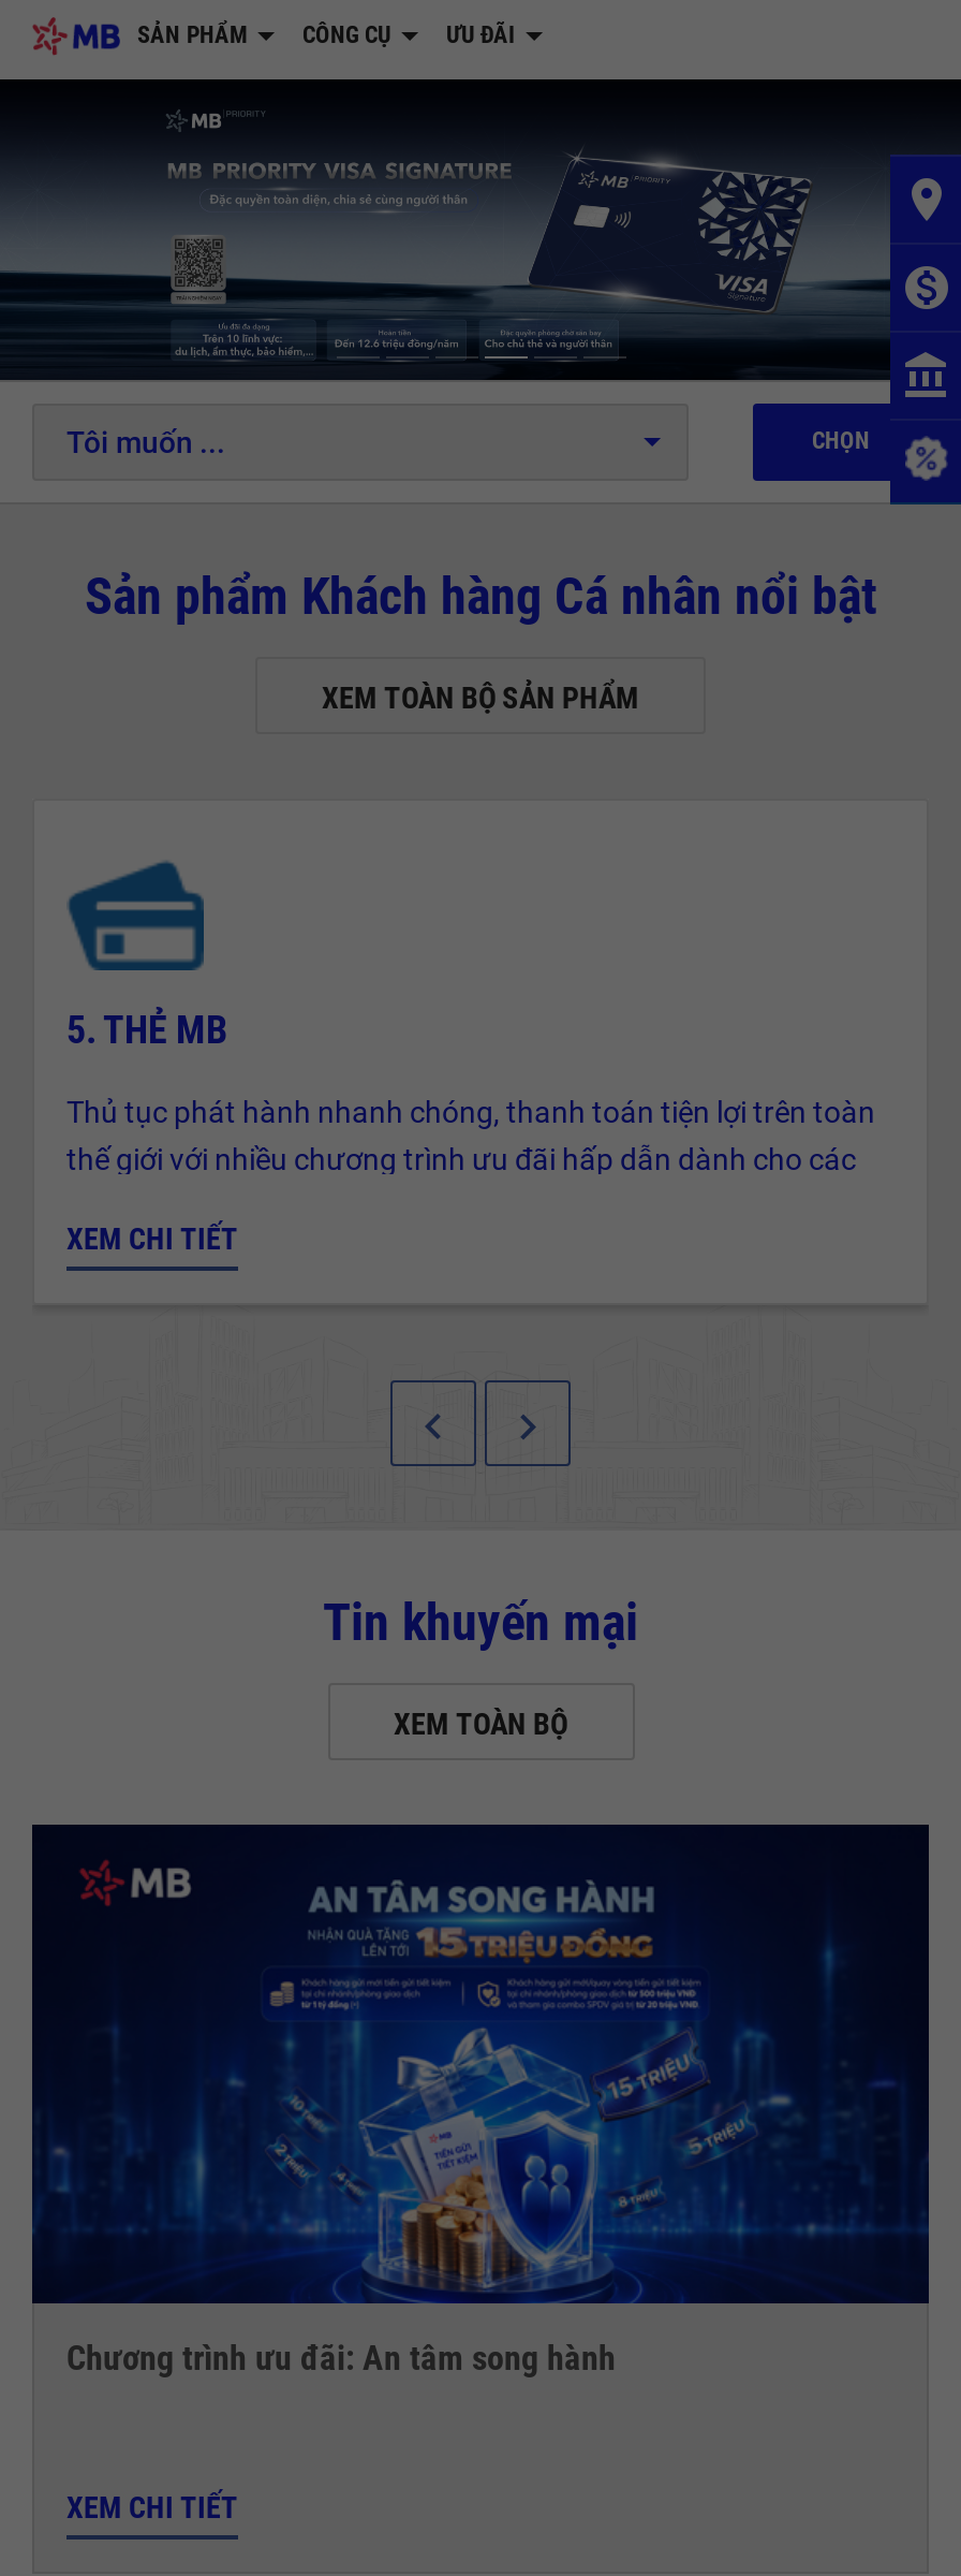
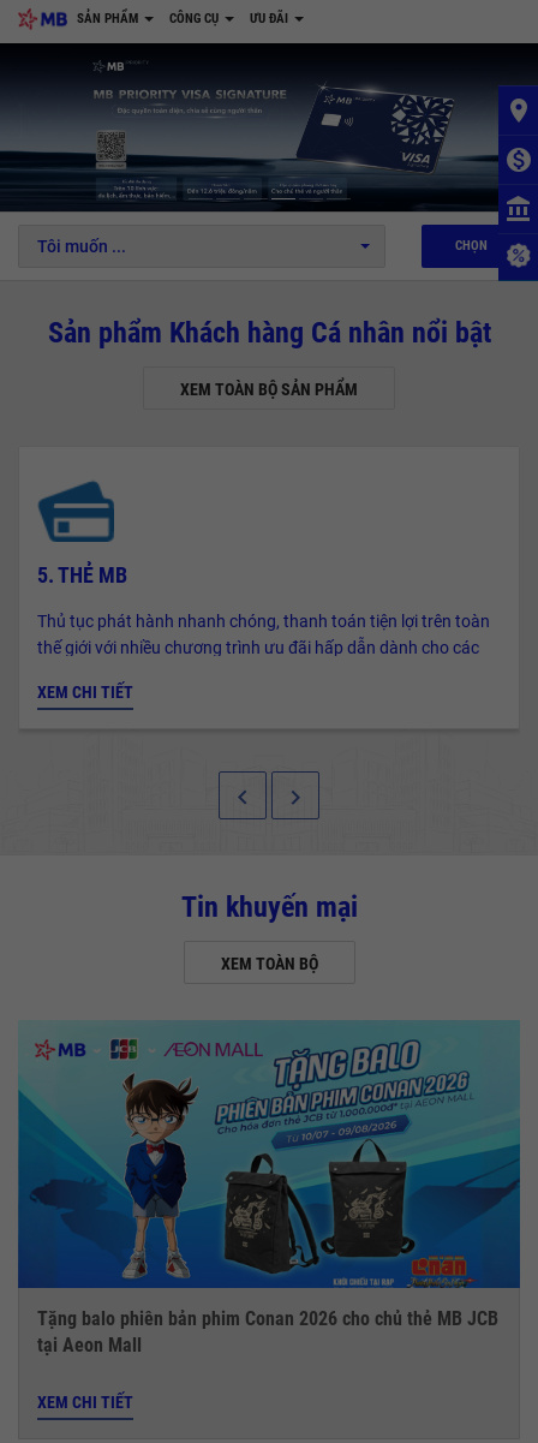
- [image]
- Chương trình ưu đãi: An tâm song hành
+ [image]
+ Tặng balo phiên bản phim Conan 2026 cho chủ thẻ MB JCB
+ tại Aeon Mall
